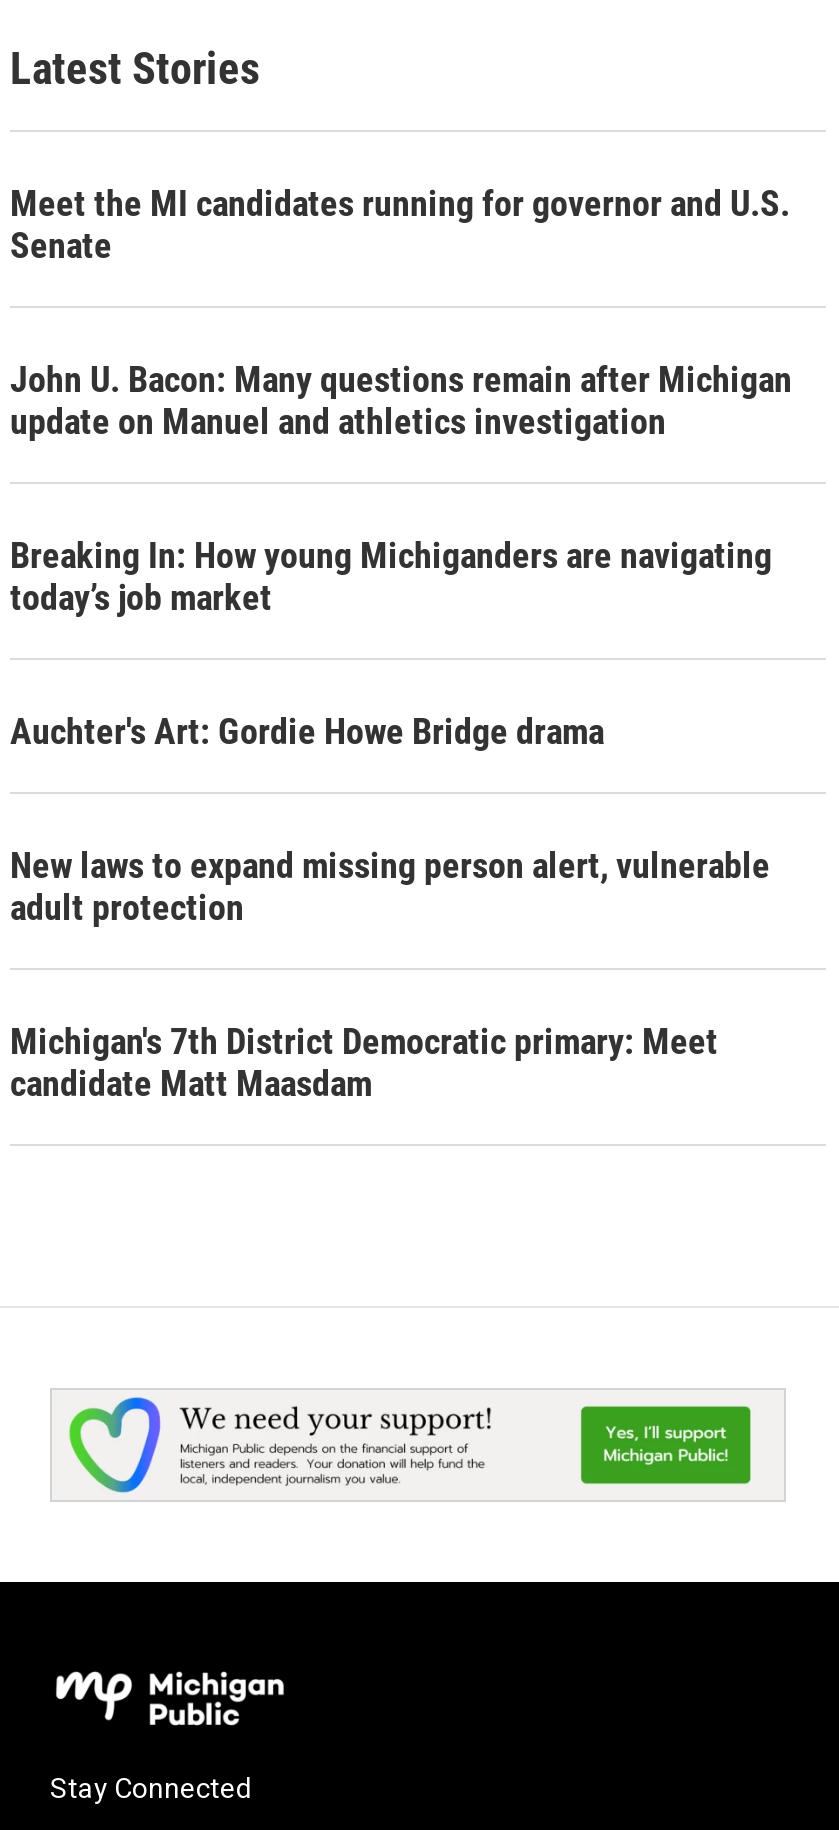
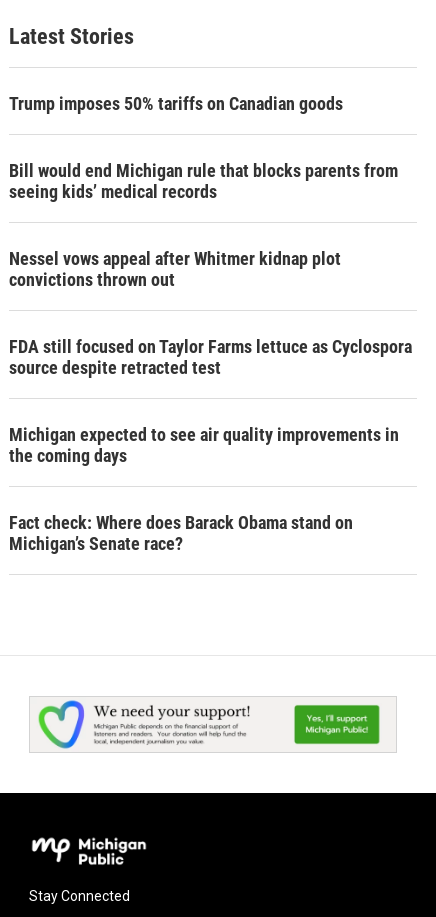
- Meet the MI candidates running for governor and U.S.
- Senate
+ Trump imposes 50% tariffs on Canadian goods

- John U. Bacon: Many questions remain after Michigan
- update on Manuel and athletics investigation
+ Bill would end Michigan rule that blocks parents from
+ seeing kids’ medical records

- Breaking In: How young Michiganders are navigating
- today’s job market
+ Nessel vows appeal after Whitmer kidnap plot
+ convictions thrown out

- Auchter's Art: Gordie Howe Bridge drama
+ FDA still focused on Taylor Farms lettuce as Cyclospora
+ source despite retracted test

- New laws to expand missing person alert, vulnerable
- adult protection
+ Michigan expected to see air quality improvements in
+ the coming days

- Michigan's 7th District Democratic primary: Meet
- candidate Matt Maasdam
+ Fact check: Where does Barack Obama stand on
+ Michigan’s Senate race?
